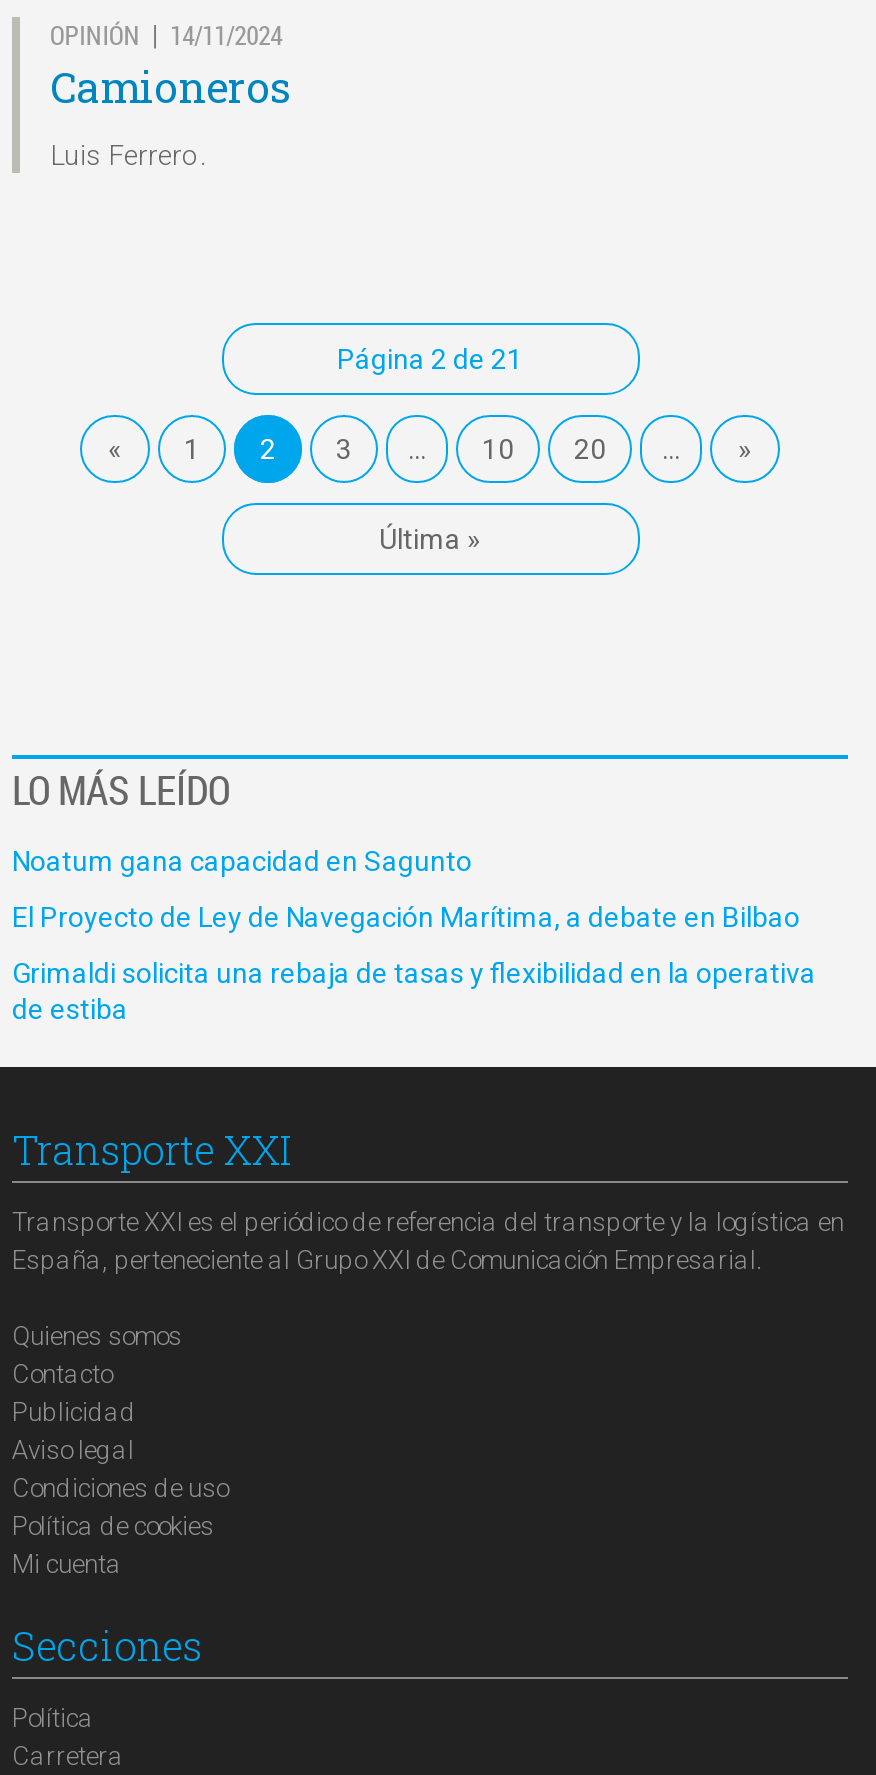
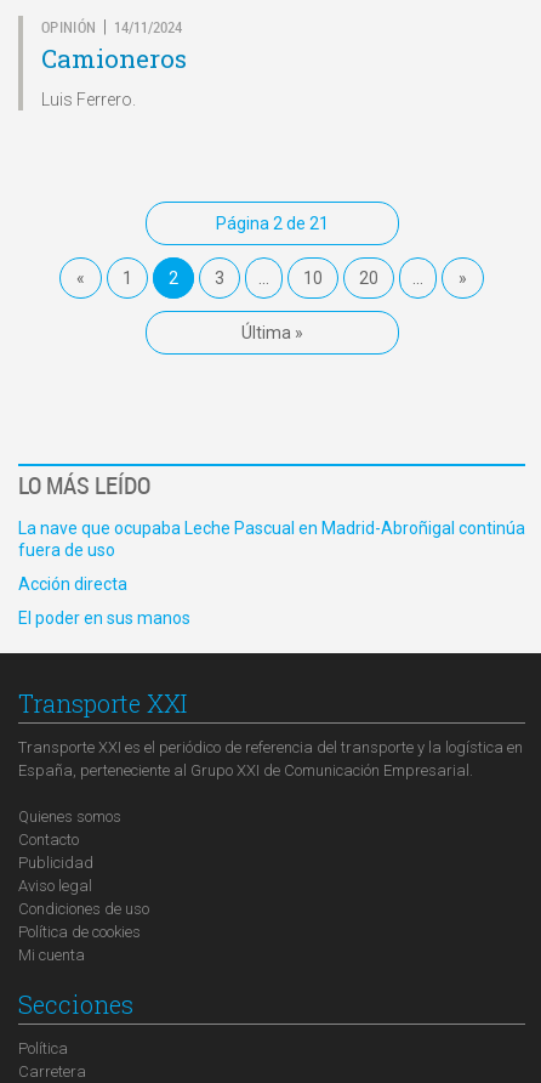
- Noatum gana capacidad en Sagunto
+ La nave que ocupaba Leche Pascual en Madrid-Abroñigal continúa
+ fuera de uso

- El Proyecto de Ley de Navegación Marítima, a debate en Bilbao
+ Acción directa

- Grimaldi solicita una rebaja de tasas y flexibilidad en la operativa
- de estiba
+ El poder en sus manos
